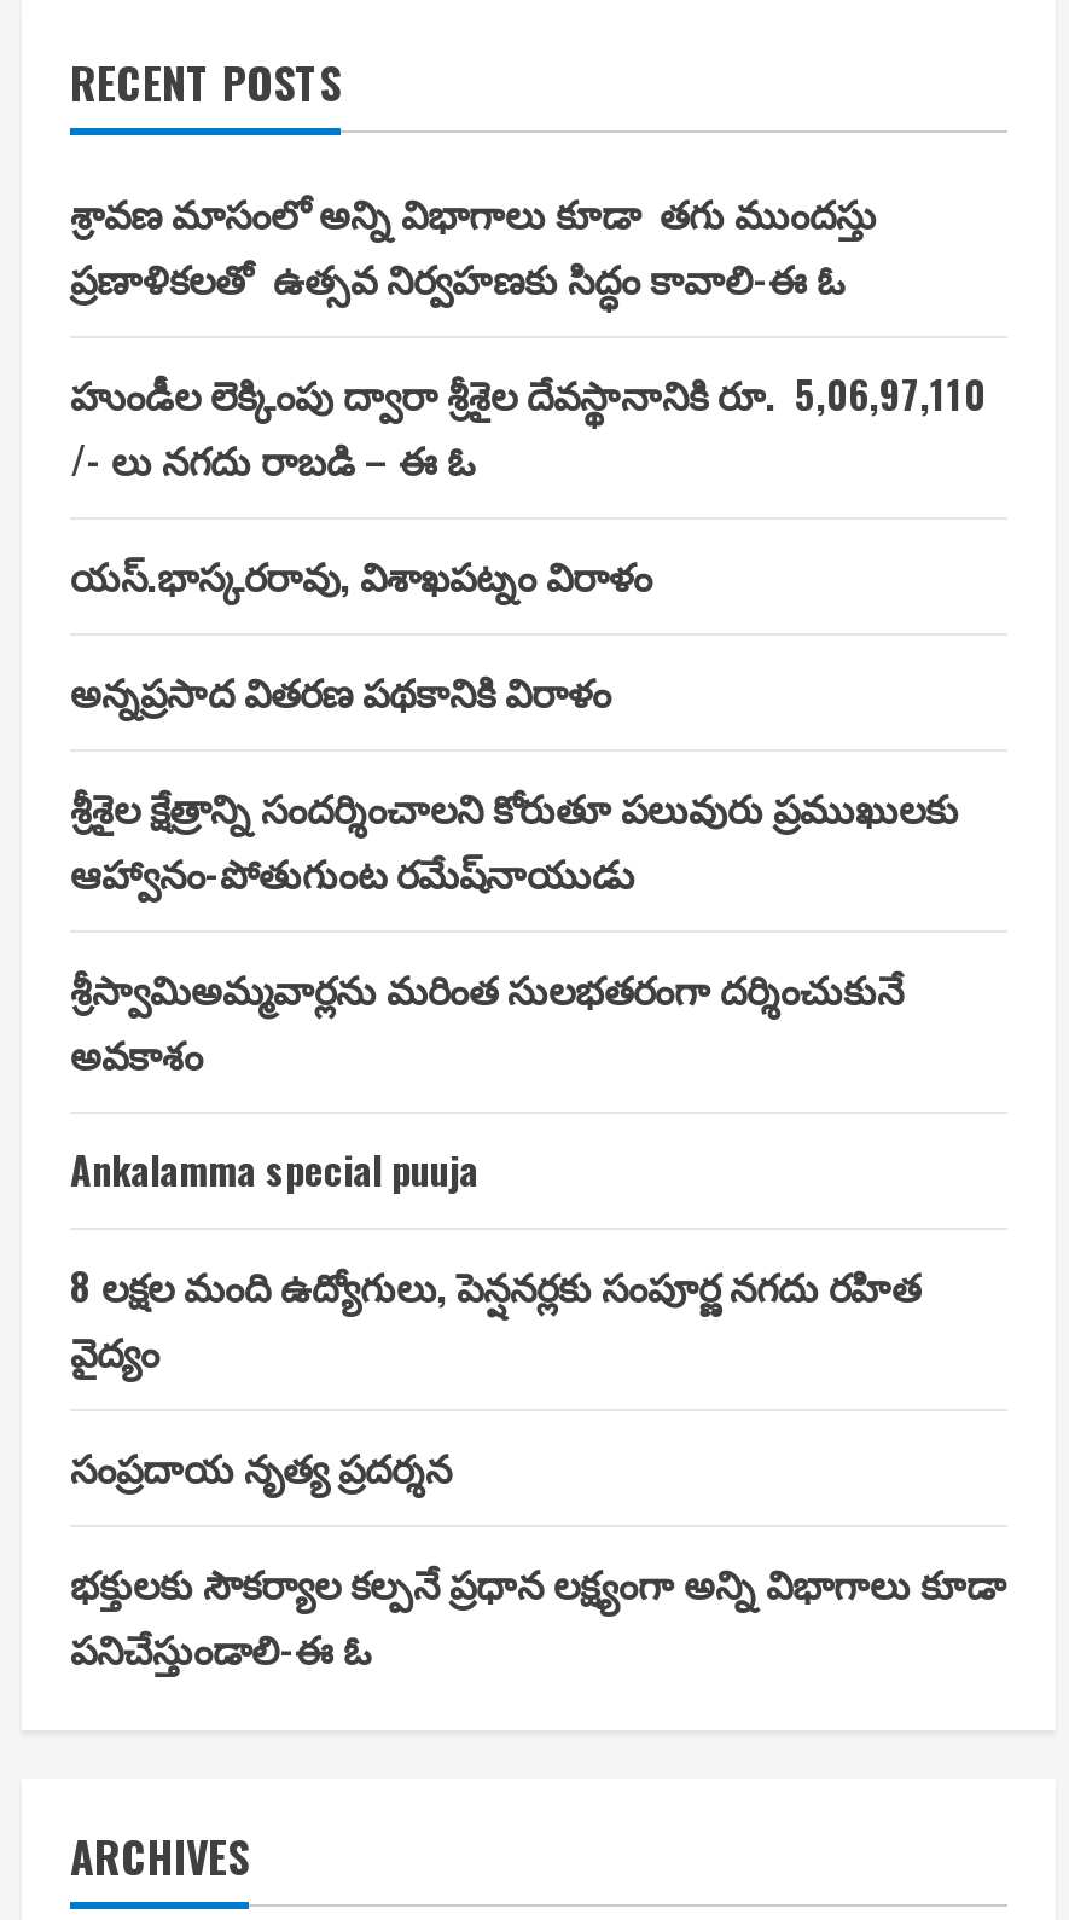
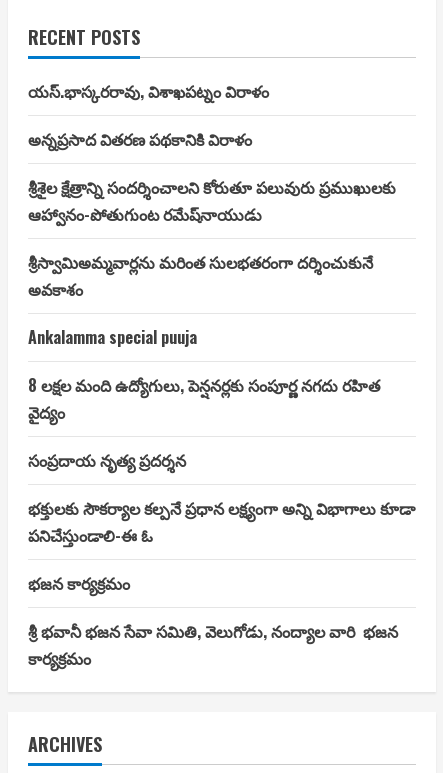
- శ్రావణ మాసంలో అన్ని విభాగాలు కూడా తగు ముందస్తు
- ప్రణాళికలతో ఉత్సవ నిర్వహణకు సిద్ధం కావాలి-ఈ ఓ
- హుండీల లెక్కింపు ద్వారా శ్రీశైల దేవస్థానానికి రూ. 5,06,97,110
- /- లు నగదు రాబడి – ఈ ఓ

moved up: యస్.భాస్కరరావు, విశాఖపట్నం విరాళం | అన్నప్రసాద వితరణ పథకానికి విరాళం | శ్రీశైల క్షేత్రాన్ని సందర్శించాలని కోరుతూ పలువురు ప్రముఖులకు | ... | భక్తులకు సౌకర్యాల కల్పనే ప్రధాన లక్ష్యంగా అన్ని విభాగాలు కూడా | పనిచేస్తుండాలి-ఈ ఓ

+ భజన కార్యక్రమం
+ శ్రీ భవానీ భజన సేవా సమితి, వెలుగోడు, నంద్యాల వారి భజన
+ కార్యక్రమం
